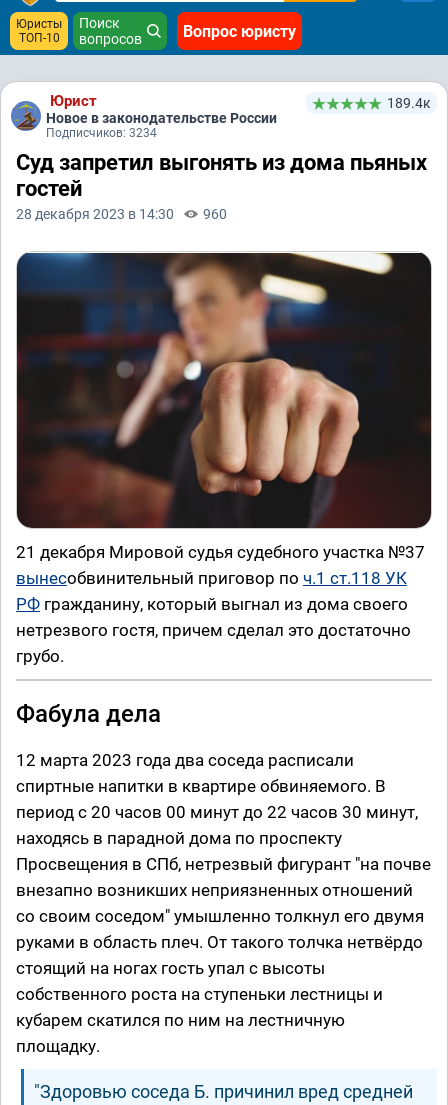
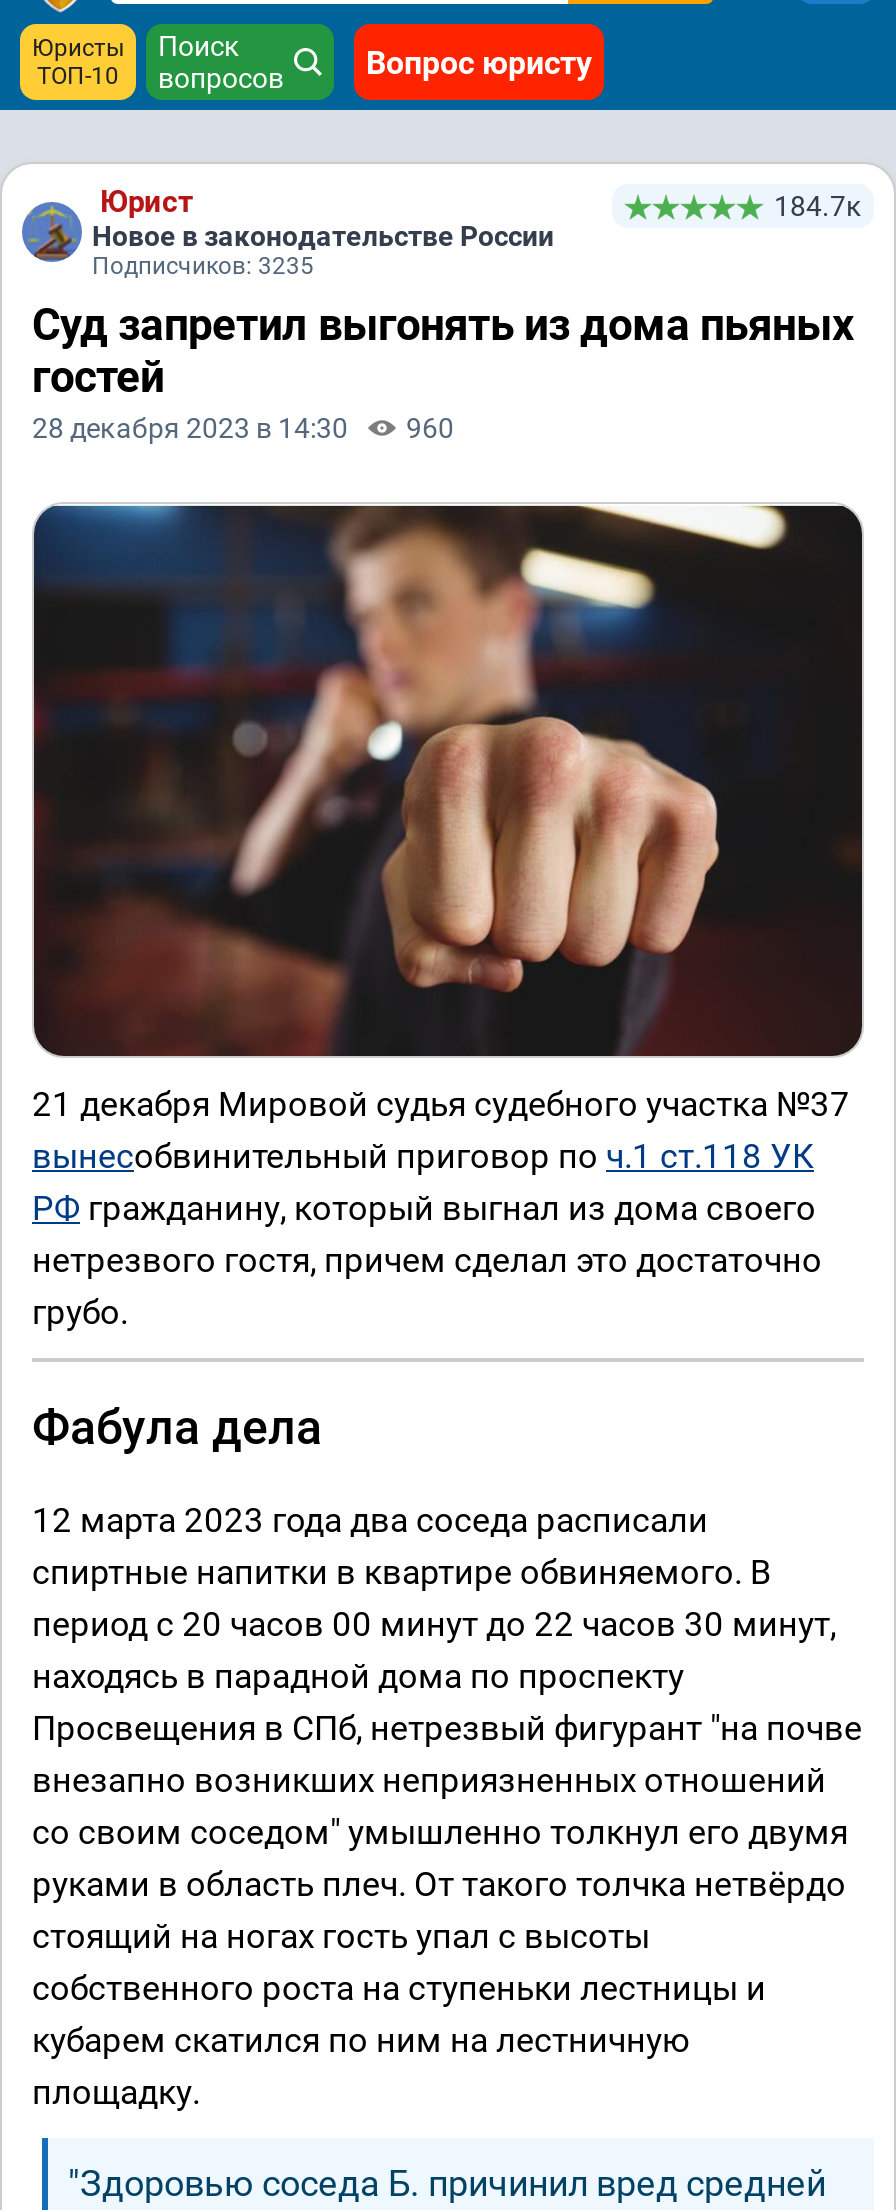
- 189.4к
+ 184.7к

- Подписчиков: 3234
+ Подписчиков: 3235
